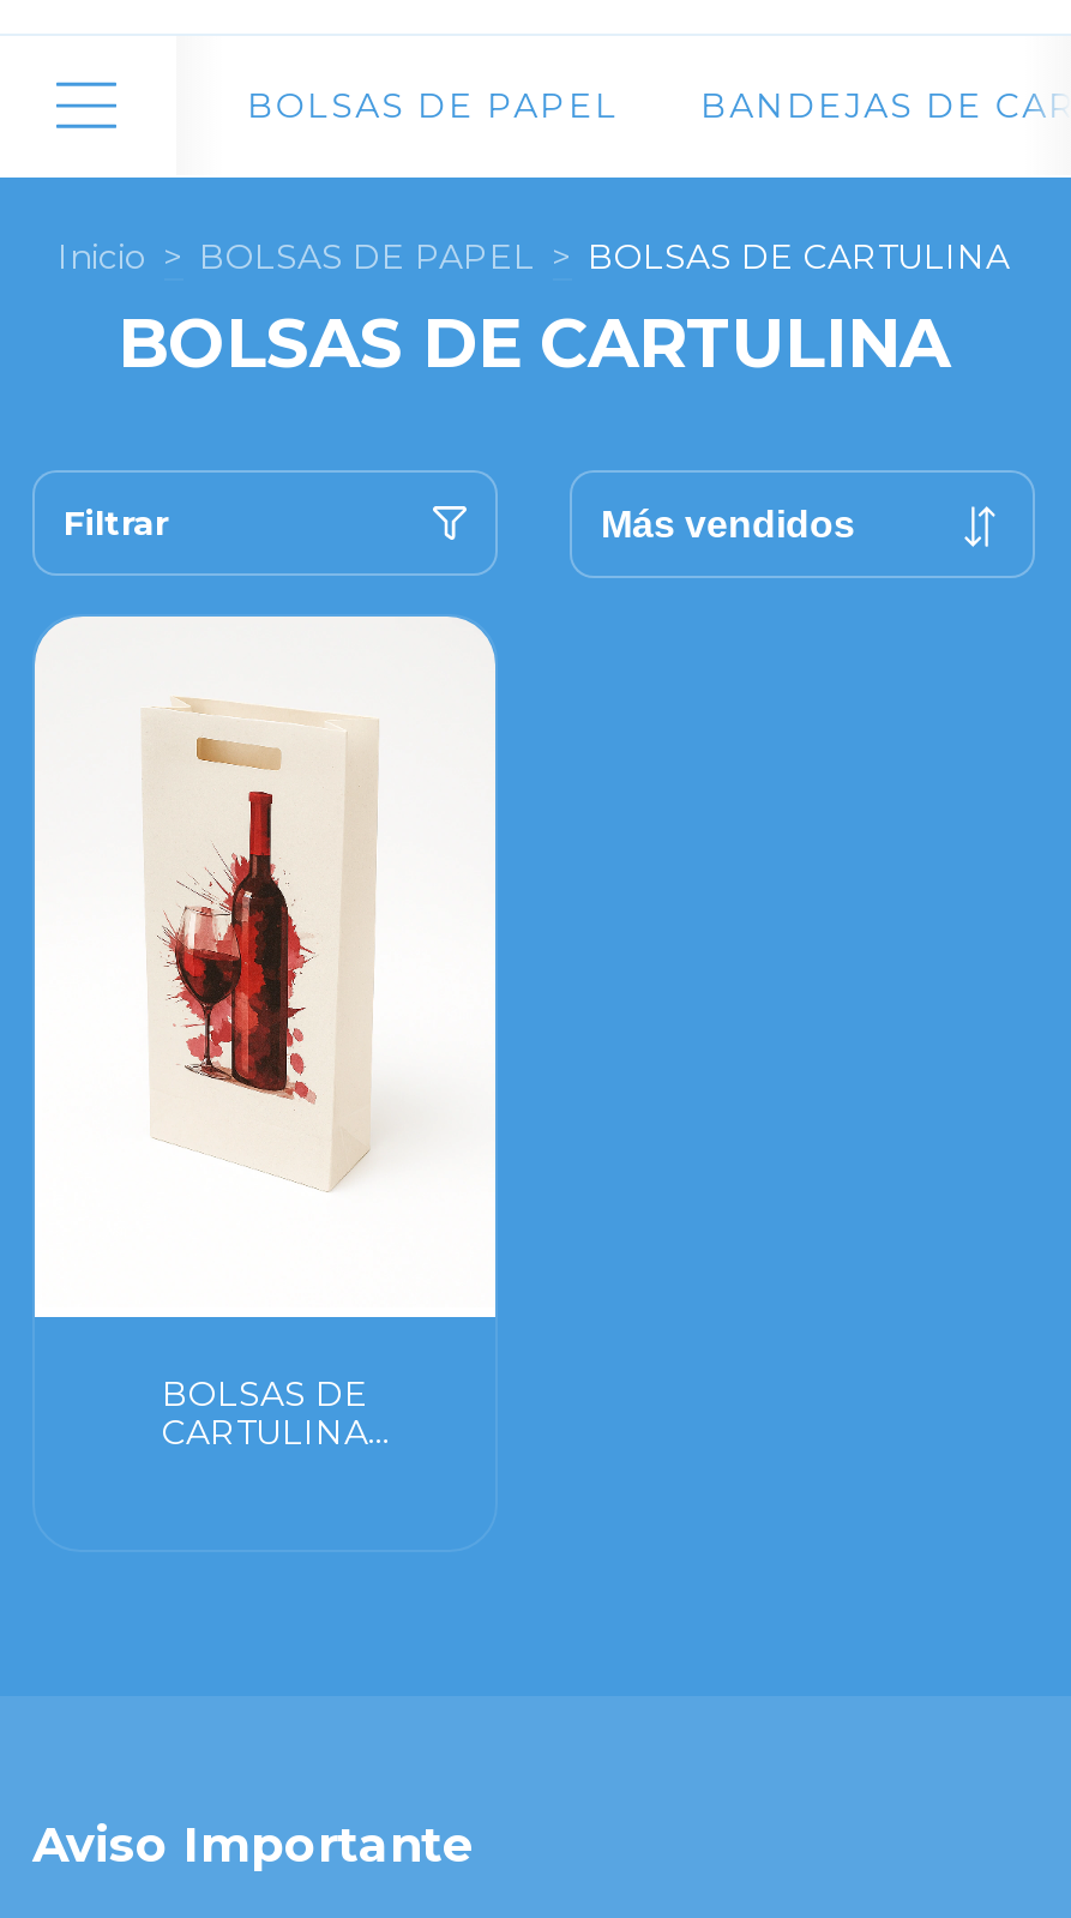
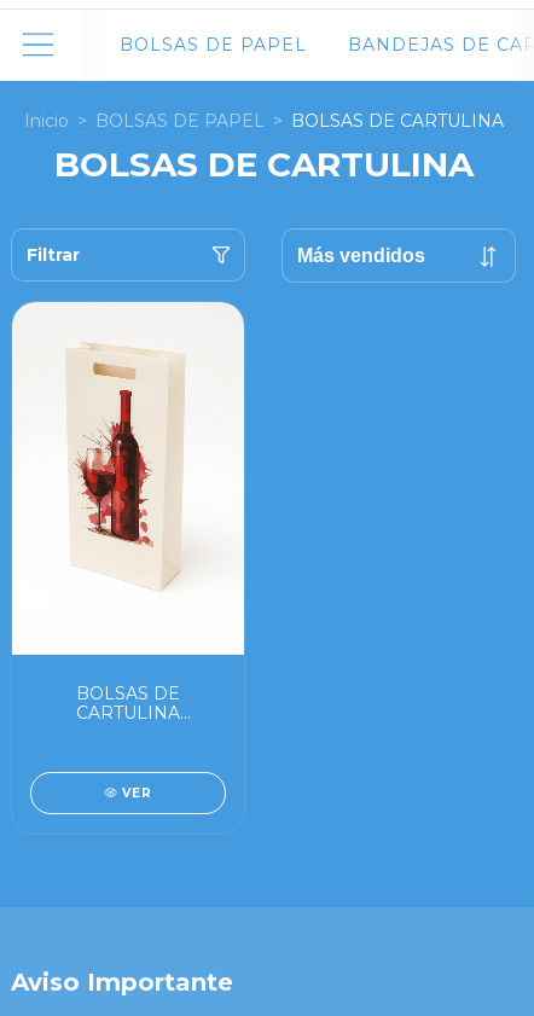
+ VER
